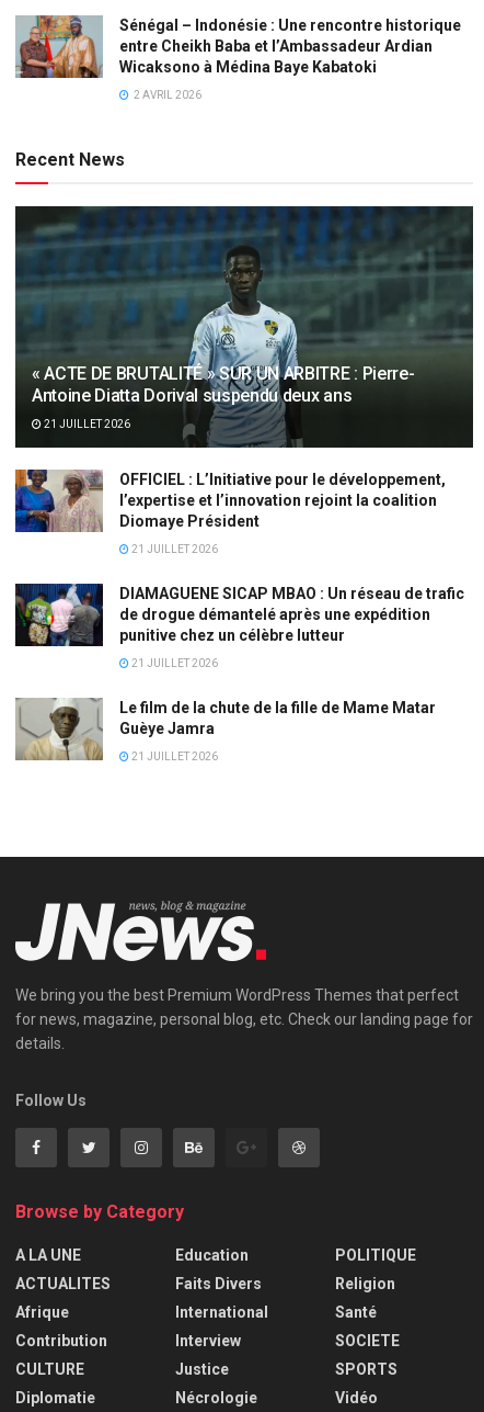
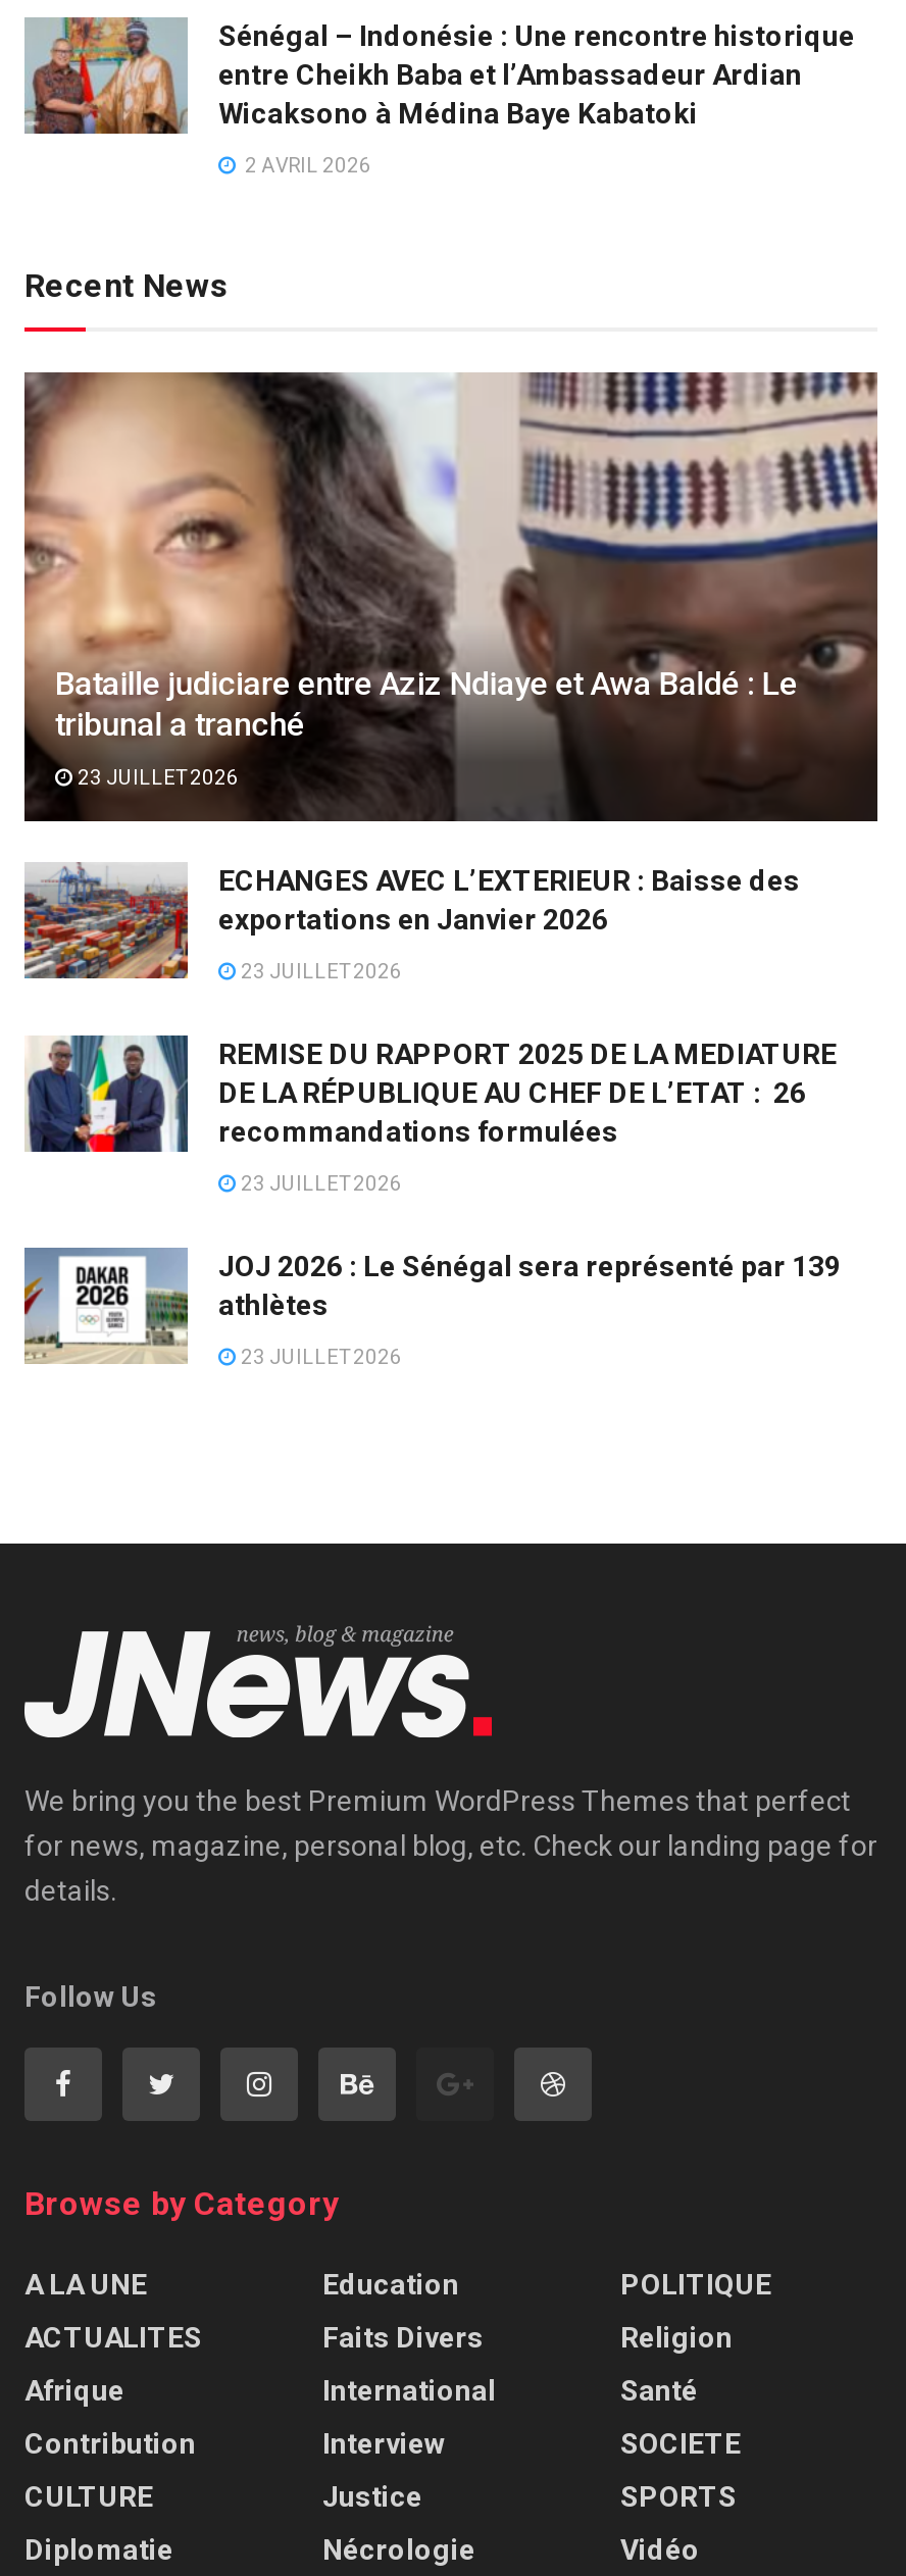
- [image]
- « ACTE DE BRUTALITÉ » SUR UN ARBITRE : Pierre-
- Antoine Diatta Dorival suspendu deux ans
+ [image]
+ Bataille judiciare entre Aziz Ndiaye et Awa Baldé : Le
+ tribunal a tranché

- 21 JUILLET 2026
+ 23 JUILLET 2026

- [image]
- OFFICIEL : L’Initiative pour le développement,
- l’expertise et l’innovation rejoint la coalition
- Diomaye Président
+ [image]
+ ECHANGES AVEC L’EXTERIEUR : Baisse des
+ exportations en Janvier 2026

- 21 JUILLET 2026
+ 23 JUILLET 2026

- [image]
- DIAMAGUENE SICAP MBAO : Un réseau de trafic
- de drogue démantelé après une expédition
- punitive chez un célèbre lutteur
+ [image]
+ REMISE DU RAPPORT 2025 DE LA MEDIATURE
+ DE LA RÉPUBLIQUE AU CHEF DE L’ETAT : 26
+ recommandations formulées

- 21 JUILLET 2026
+ 23 JUILLET 2026

- [image]
- Le film de la chute de la fille de Mame Matar
- Guèye Jamra
+ [image]
+ JOJ 2026 : Le Sénégal sera représenté par 139
+ athlètes

- 21 JUILLET 2026
+ 23 JUILLET 2026
